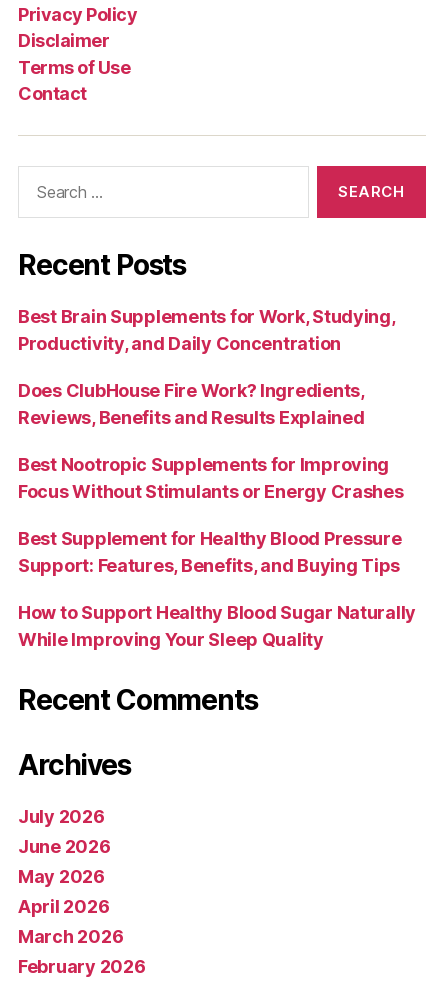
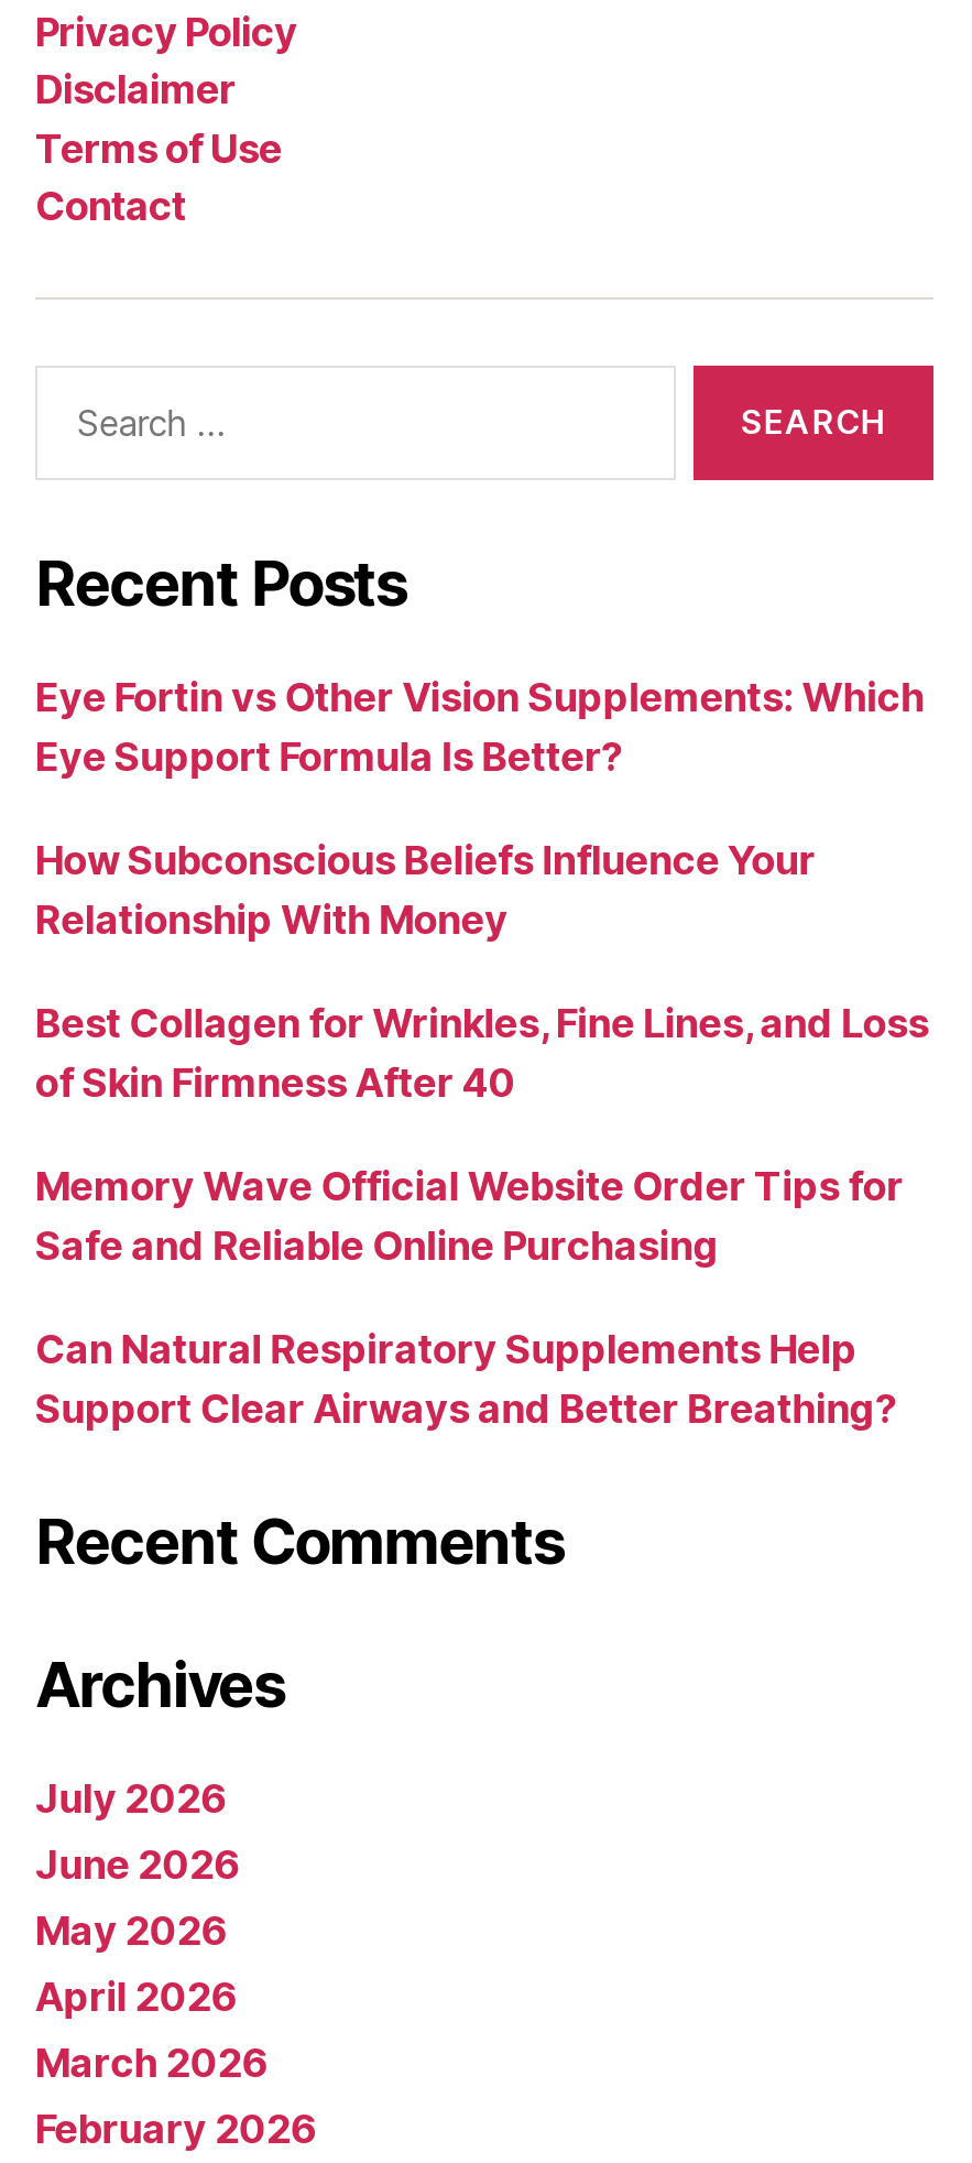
- Best Brain Supplements for Work, Studying,
- Productivity, and Daily Concentration
+ Eye Fortin vs Other Vision Supplements: Which
+ Eye Support Formula Is Better?

- Does ClubHouse Fire Work? Ingredients,
- Reviews, Benefits and Results Explained
+ How Subconscious Beliefs Influence Your
+ Relationship With Money

- Best Nootropic Supplements for Improving
- Focus Without Stimulants or Energy Crashes
+ Best Collagen for Wrinkles, Fine Lines, and Loss
+ of Skin Firmness After 40

- Best Supplement for Healthy Blood Pressure
- Support: Features, Benefits, and Buying Tips
+ Memory Wave Official Website Order Tips for
+ Safe and Reliable Online Purchasing

- How to Support Healthy Blood Sugar Naturally
- While Improving Your Sleep Quality
+ Can Natural Respiratory Supplements Help
+ Support Clear Airways and Better Breathing?
